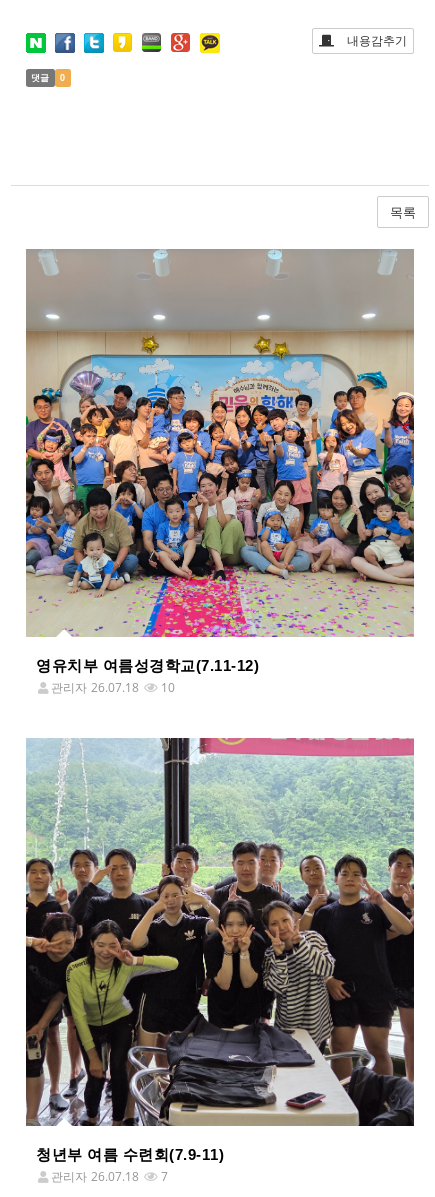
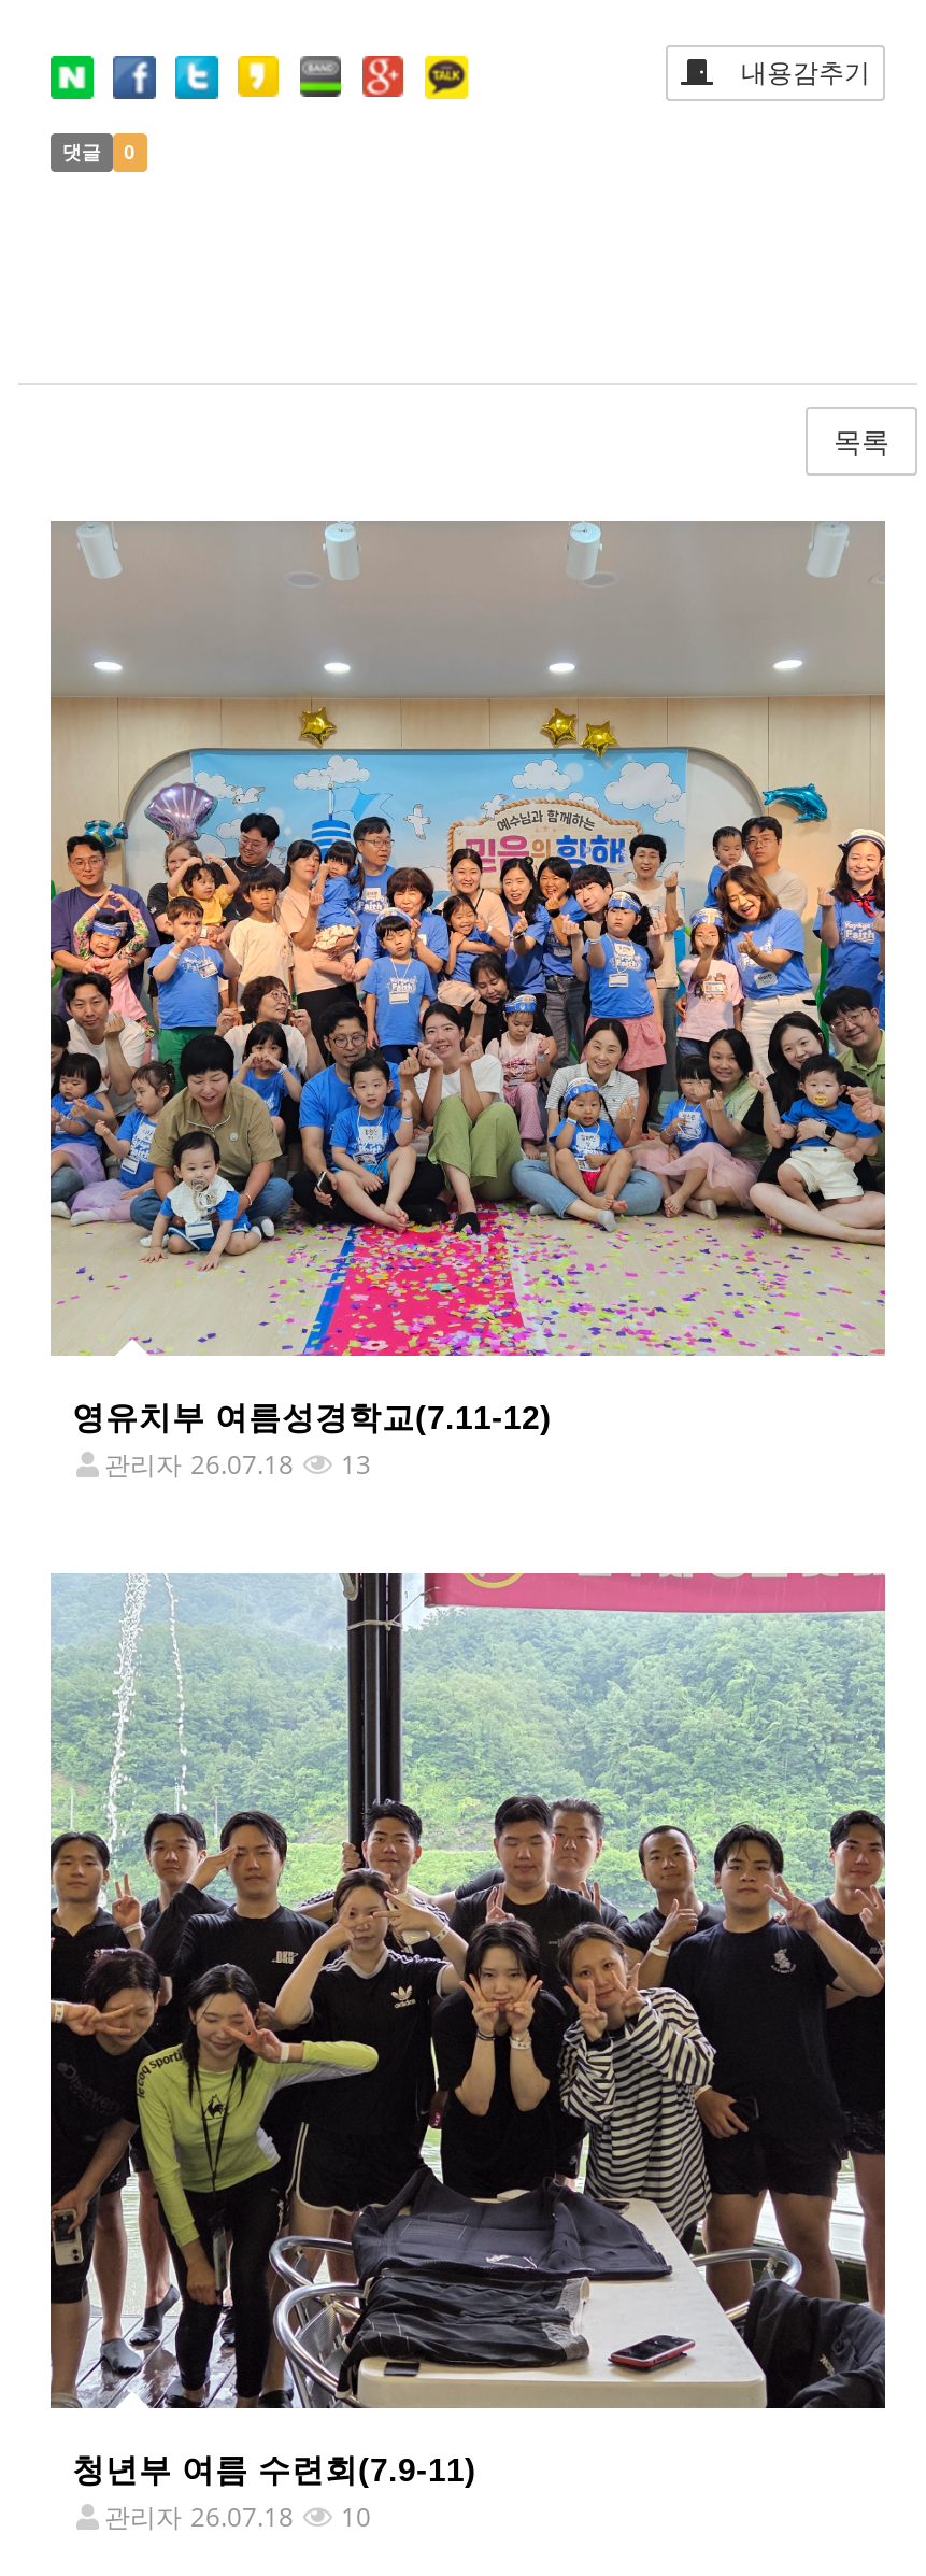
- 관리자 26.07.18 10
+ 관리자 26.07.18 13

- 관리자 26.07.18 7
+ 관리자 26.07.18 10
